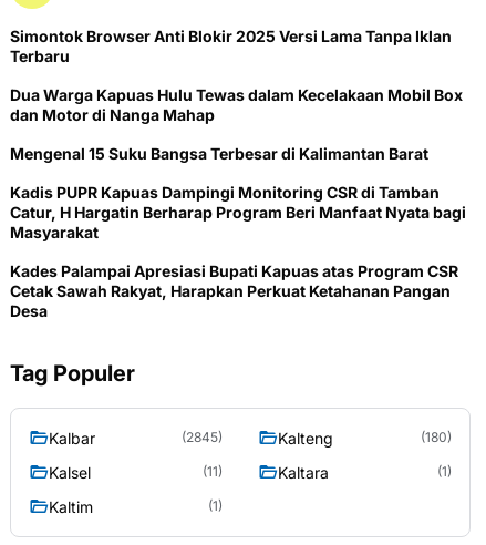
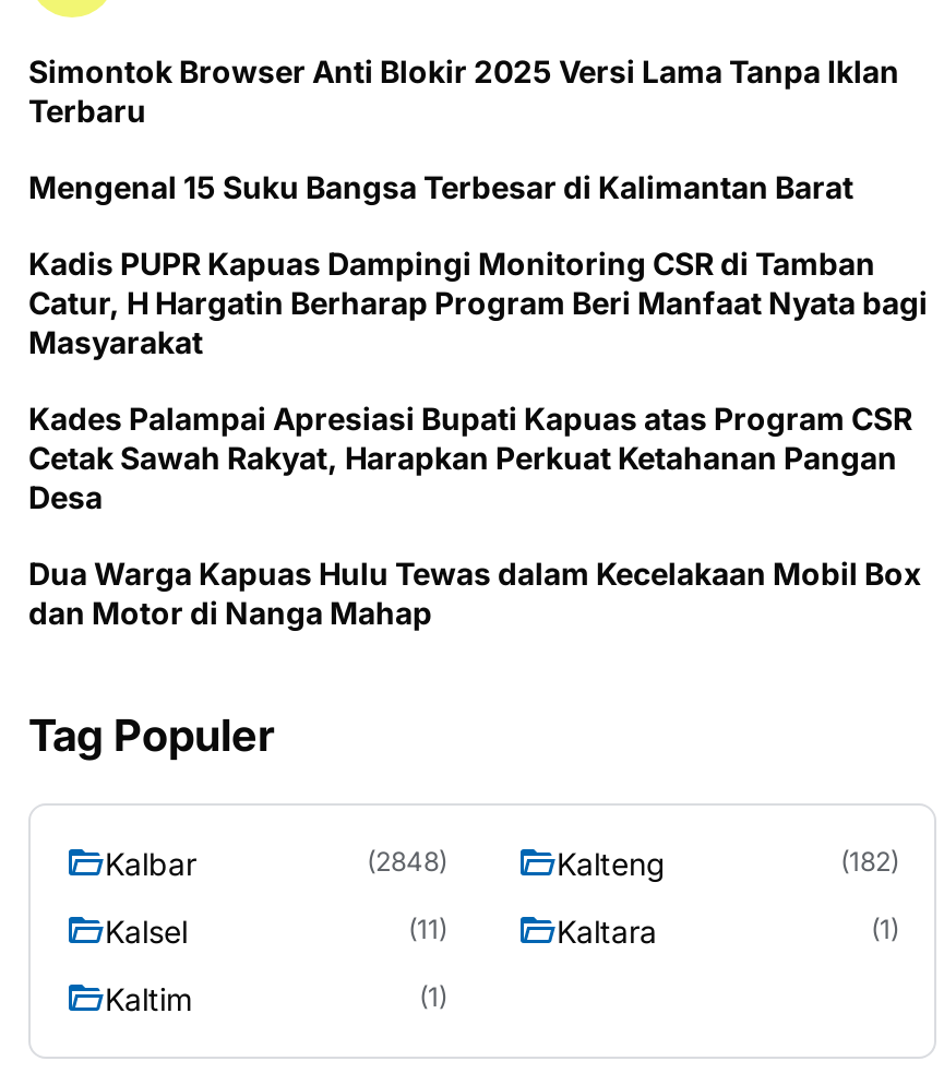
moved down: Dua Warga Kapuas Hulu Tewas dalam Kecelakaan Mobil Box | dan Motor di Nanga Mahap

moved up: Mengenal 15 Suku Bangsa Terbesar di Kalimantan Barat | Kadis PUPR Kapuas Dampingi Monitoring CSR di Tamban | Catur, H Hargatin Berharap Program Beri Manfaat Nyata bagi | Masyarakat | Kades Palampai Apresiasi Bupati Kapuas atas Program CSR | Cetak Sawah Rakyat, Harapkan Perkuat Ketahanan Pangan | Desa

- (2845)
+ (2848)

- (180)
+ (182)
